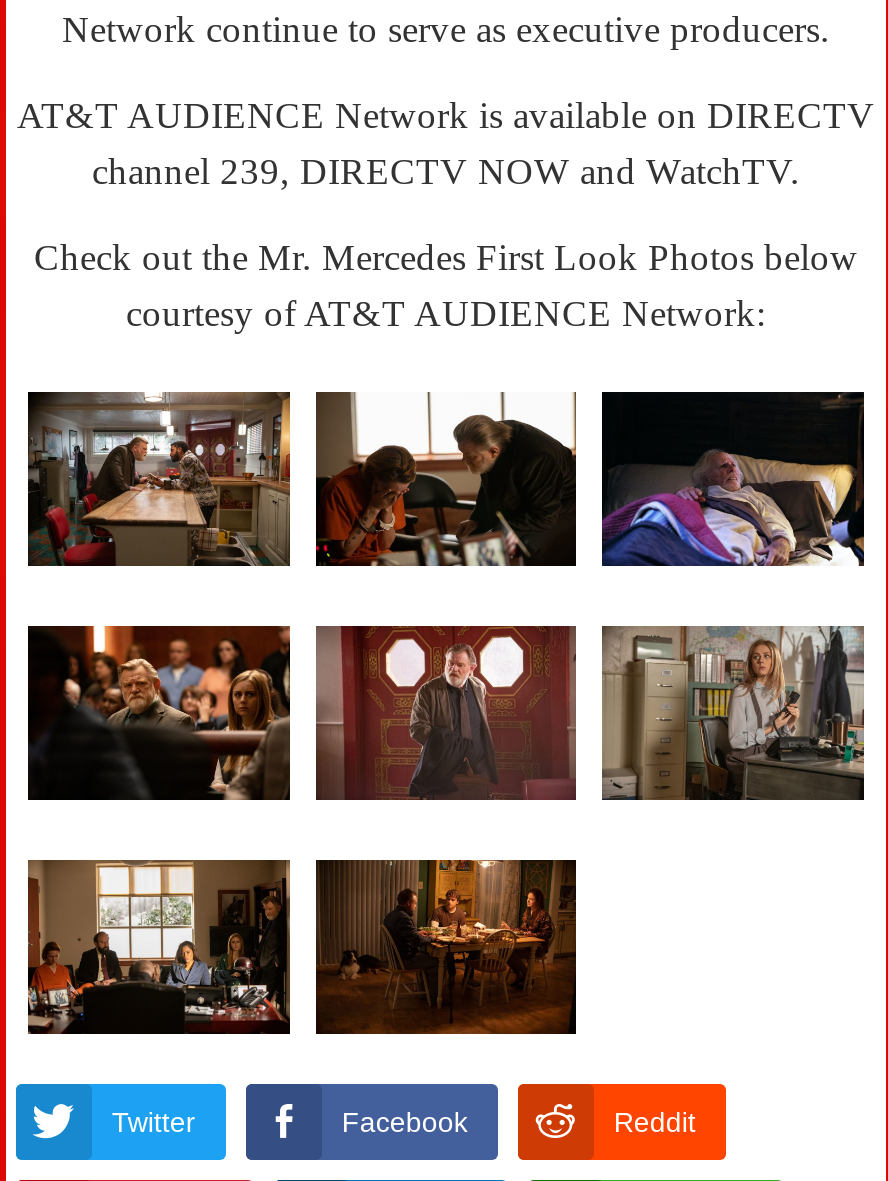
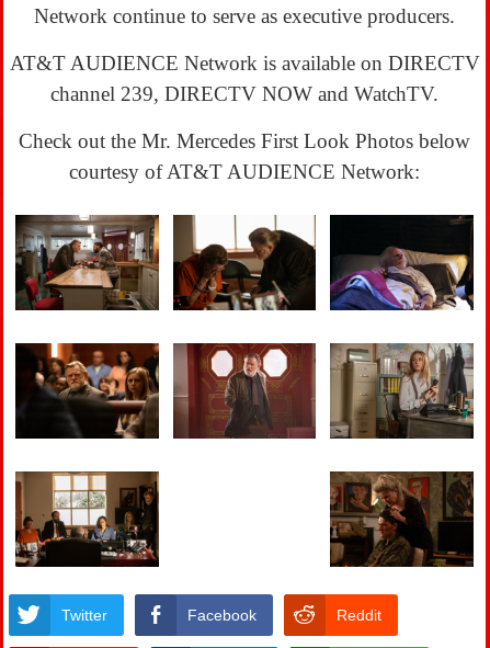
+ [image]

- [image]
